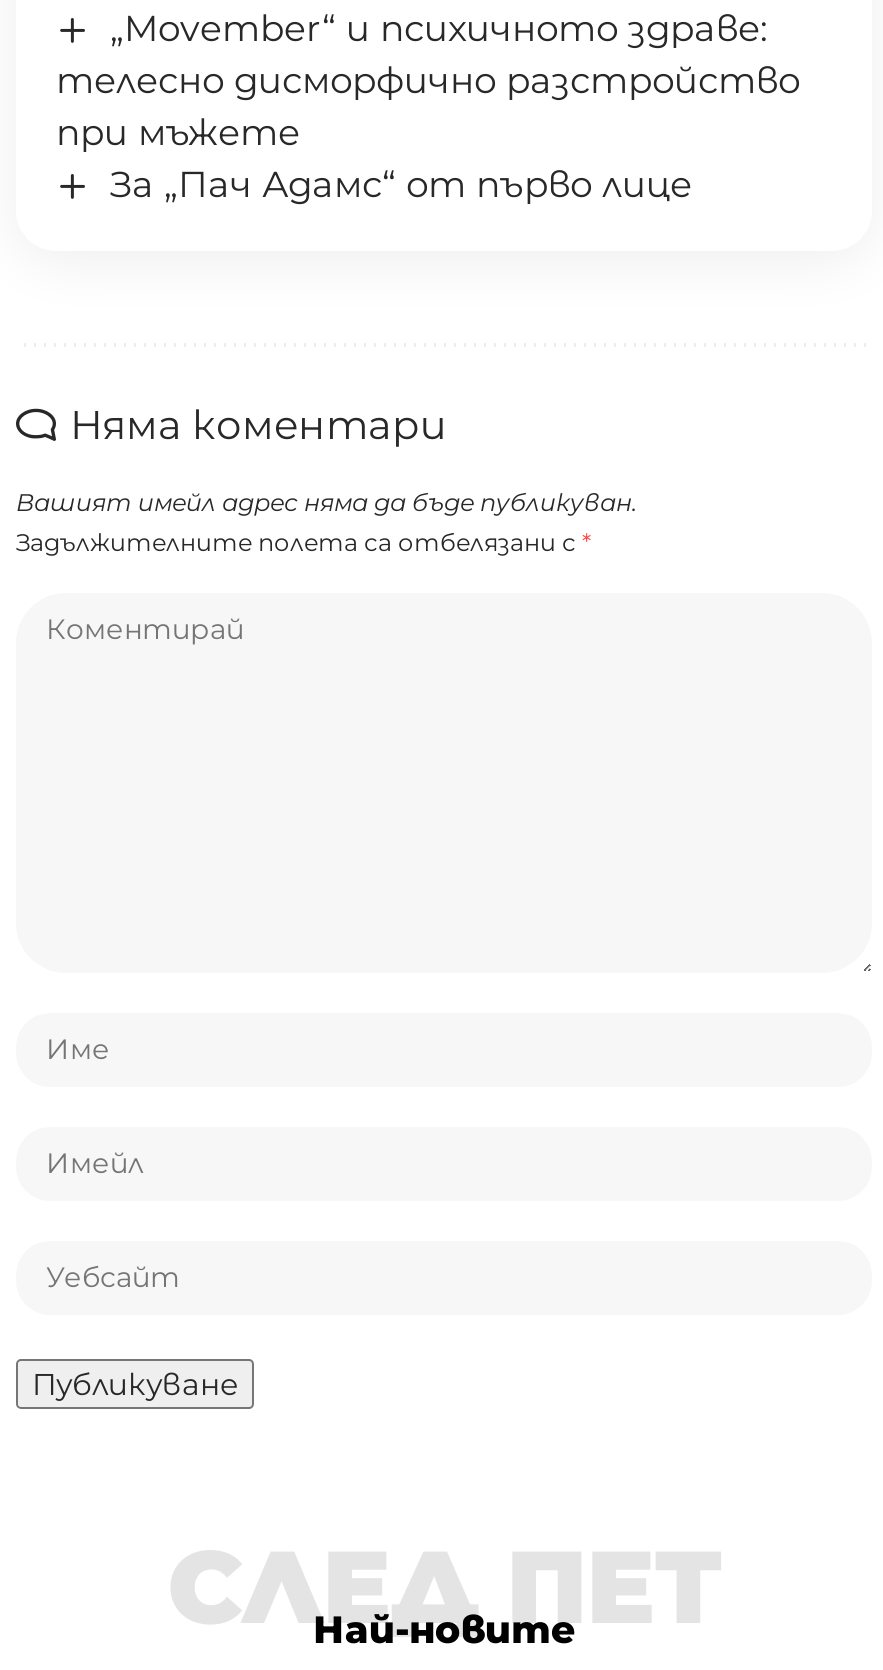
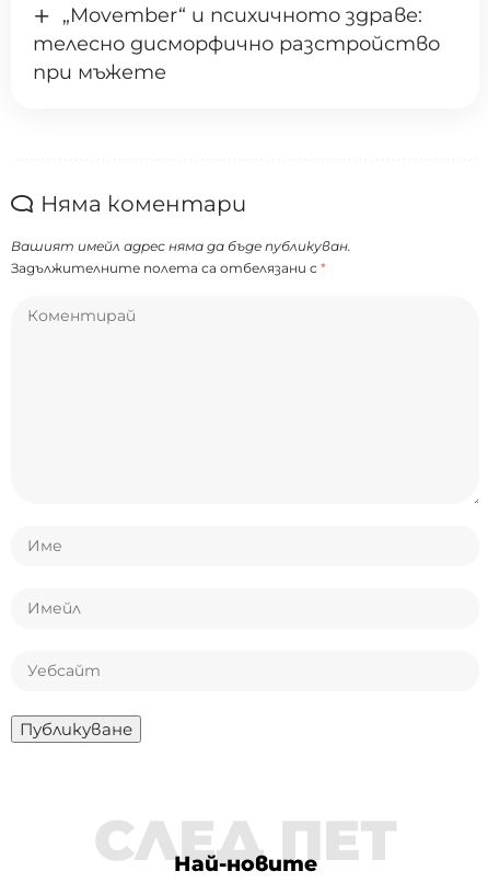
- За „Пач Адамс“ от първо лице
